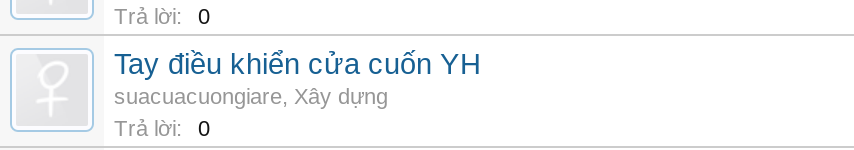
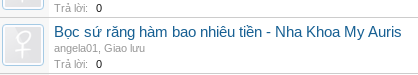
- Tay điều khiển cửa cuốn YH
- suacuacuongiare, Xây dựng
+ Bọc sứ răng hàm bao nhiêu tiền - Nha Khoa My Auris
+ angela01, Giao lưu
